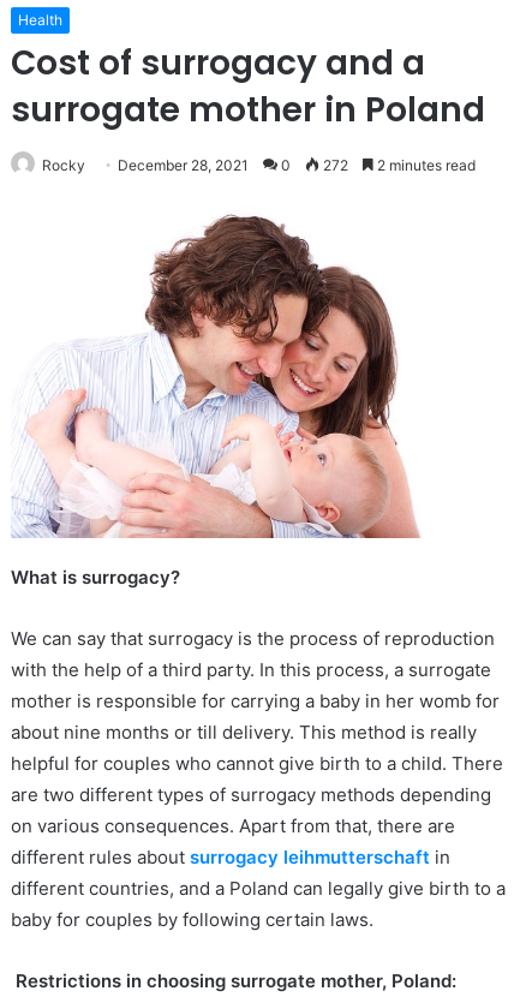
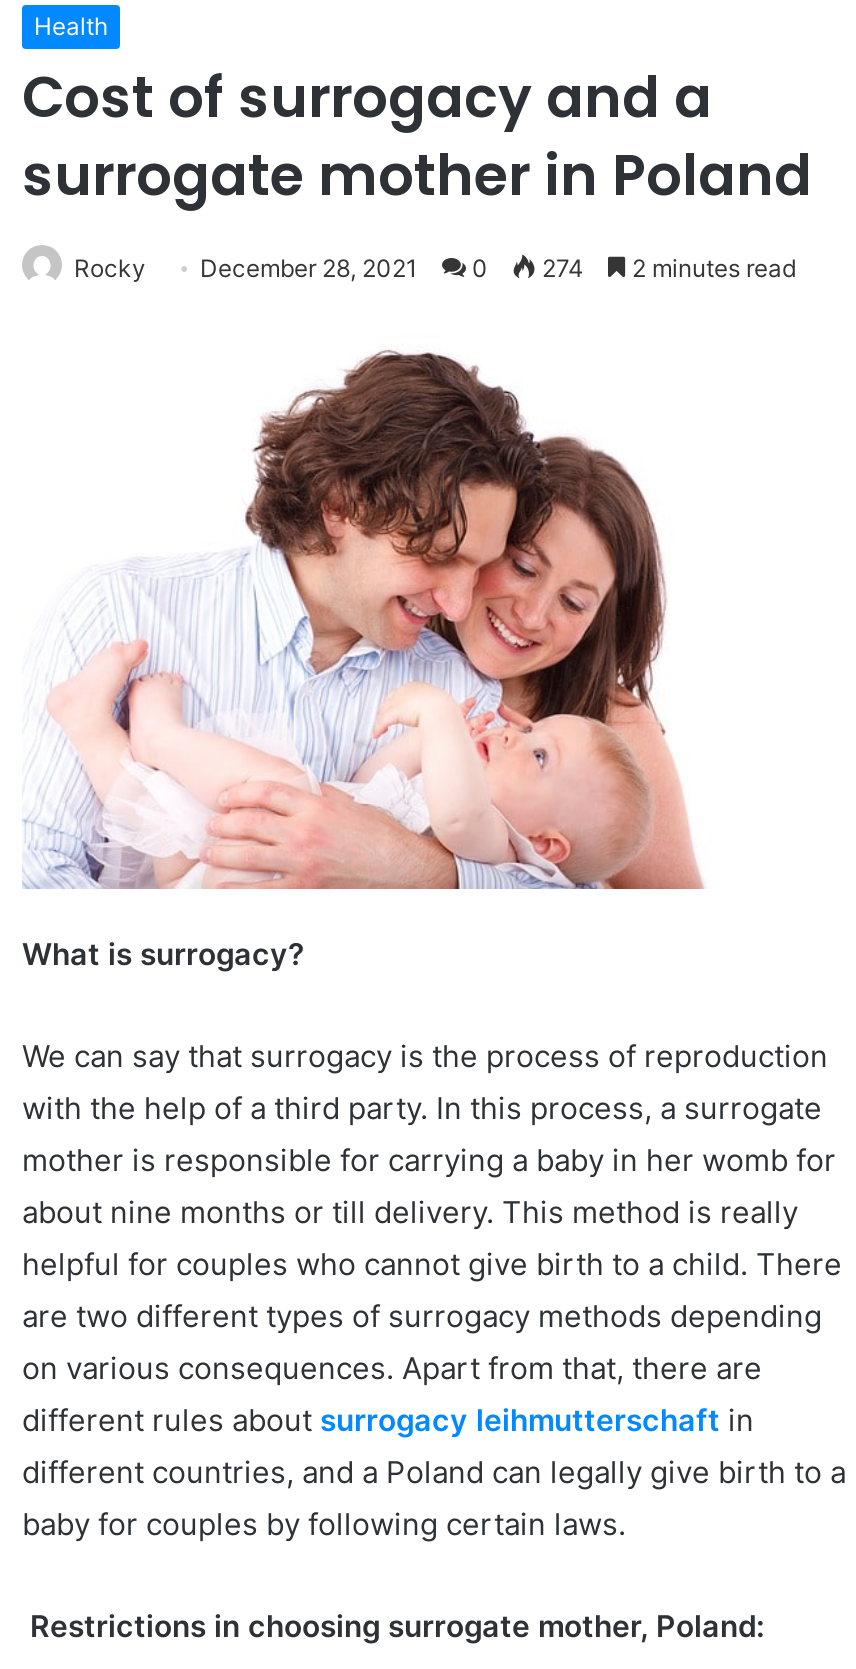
- Rocky December 28, 2021 0 272 2 minutes read
+ Rocky December 28, 2021 0 274 2 minutes read
